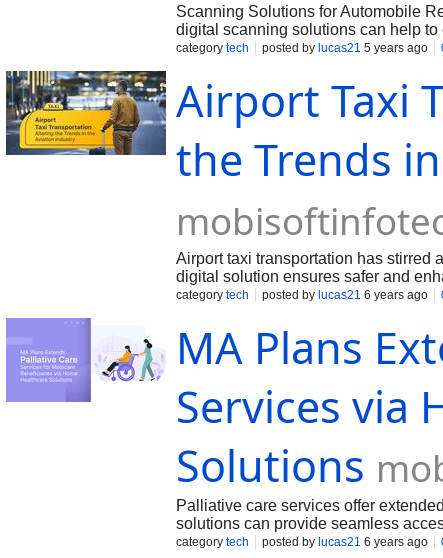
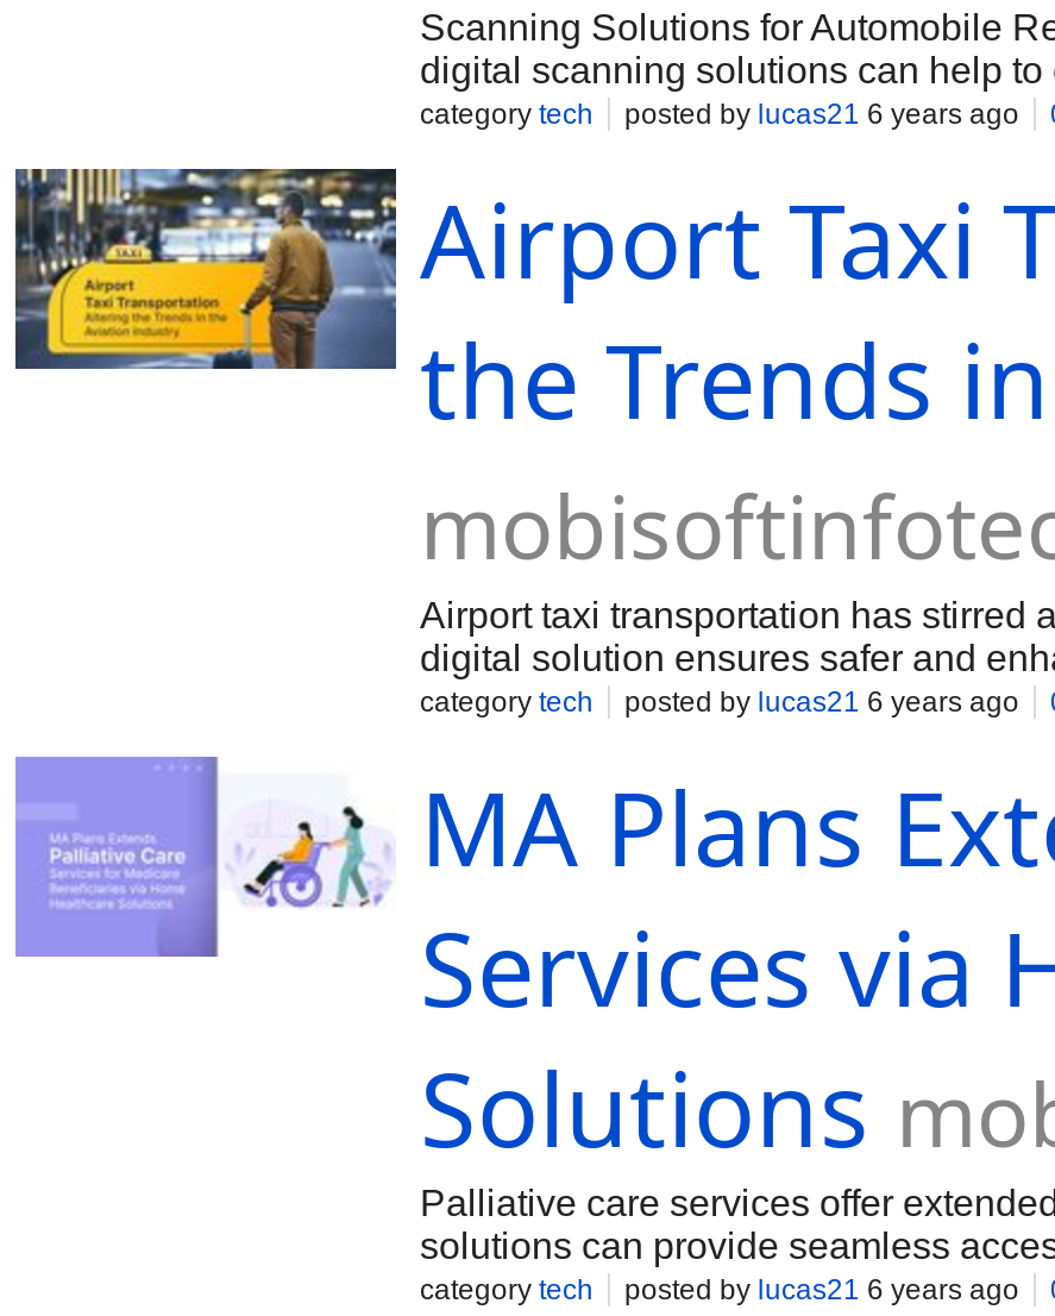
- posted by lucas21 5 years ago
+ posted by lucas21 6 years ago
